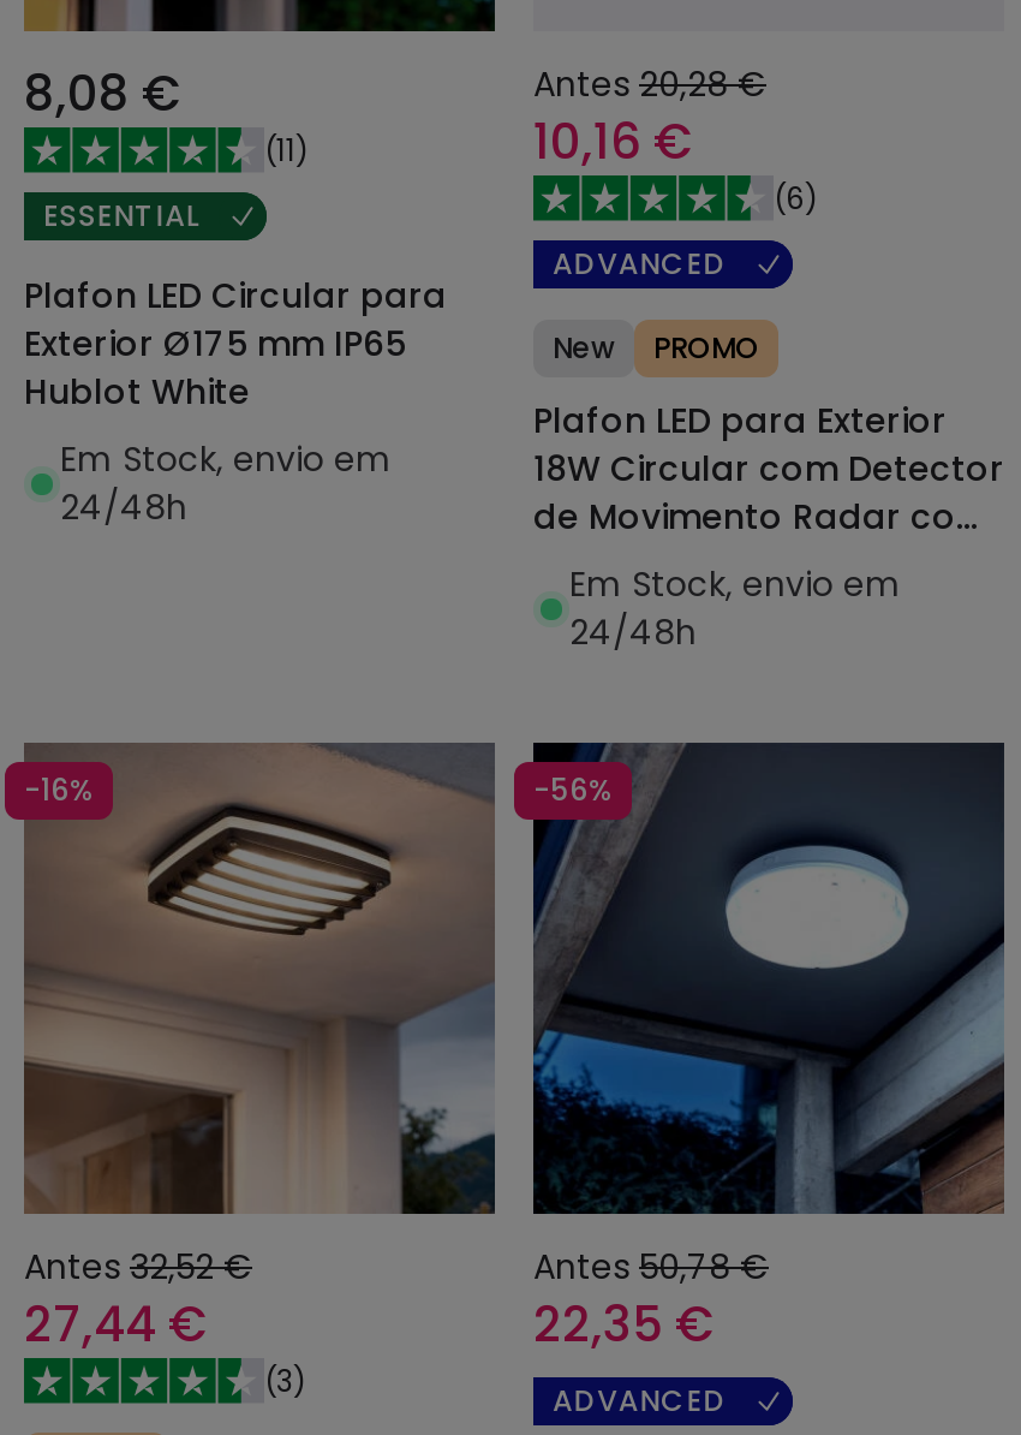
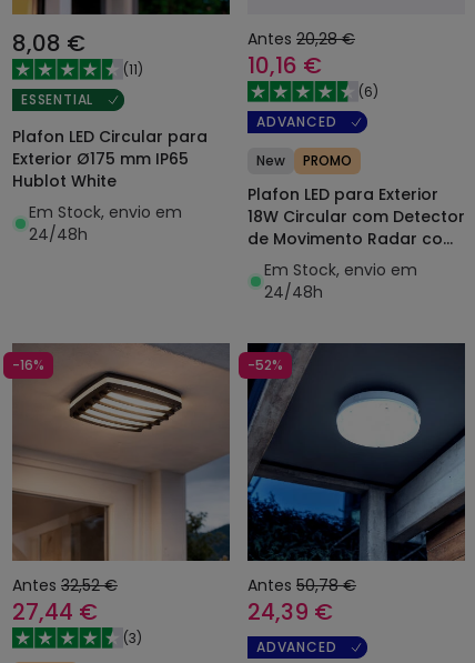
- -56%
+ -52%

- 22,35 €
+ 24,39 €
